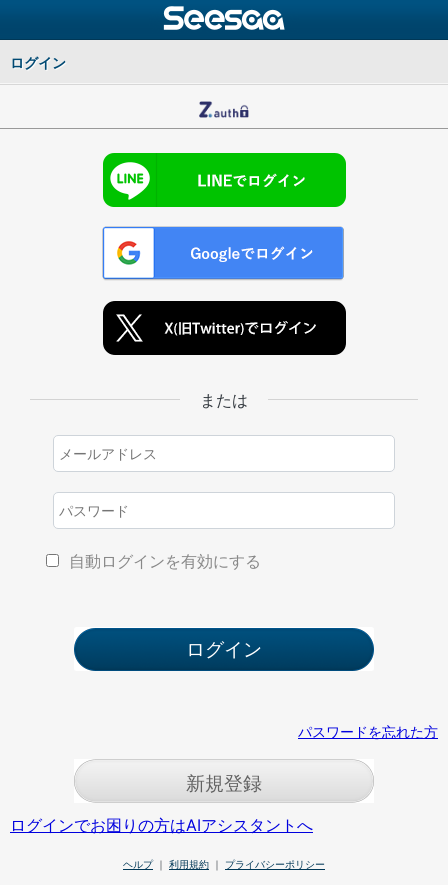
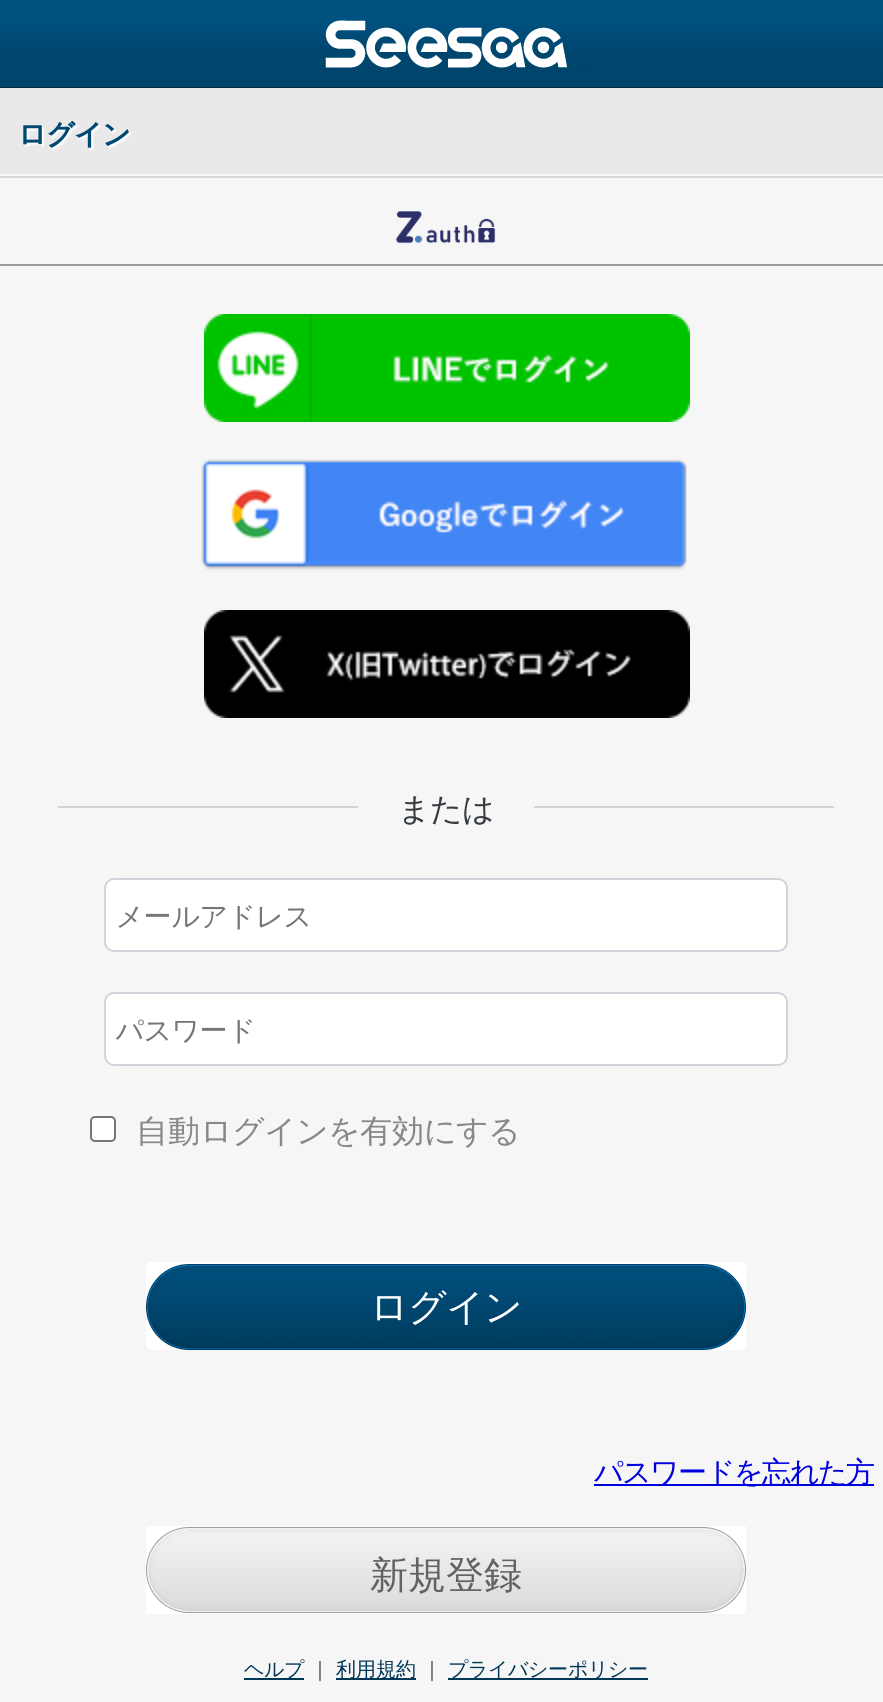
- ログインでお困りの方はAIアシスタントへ
